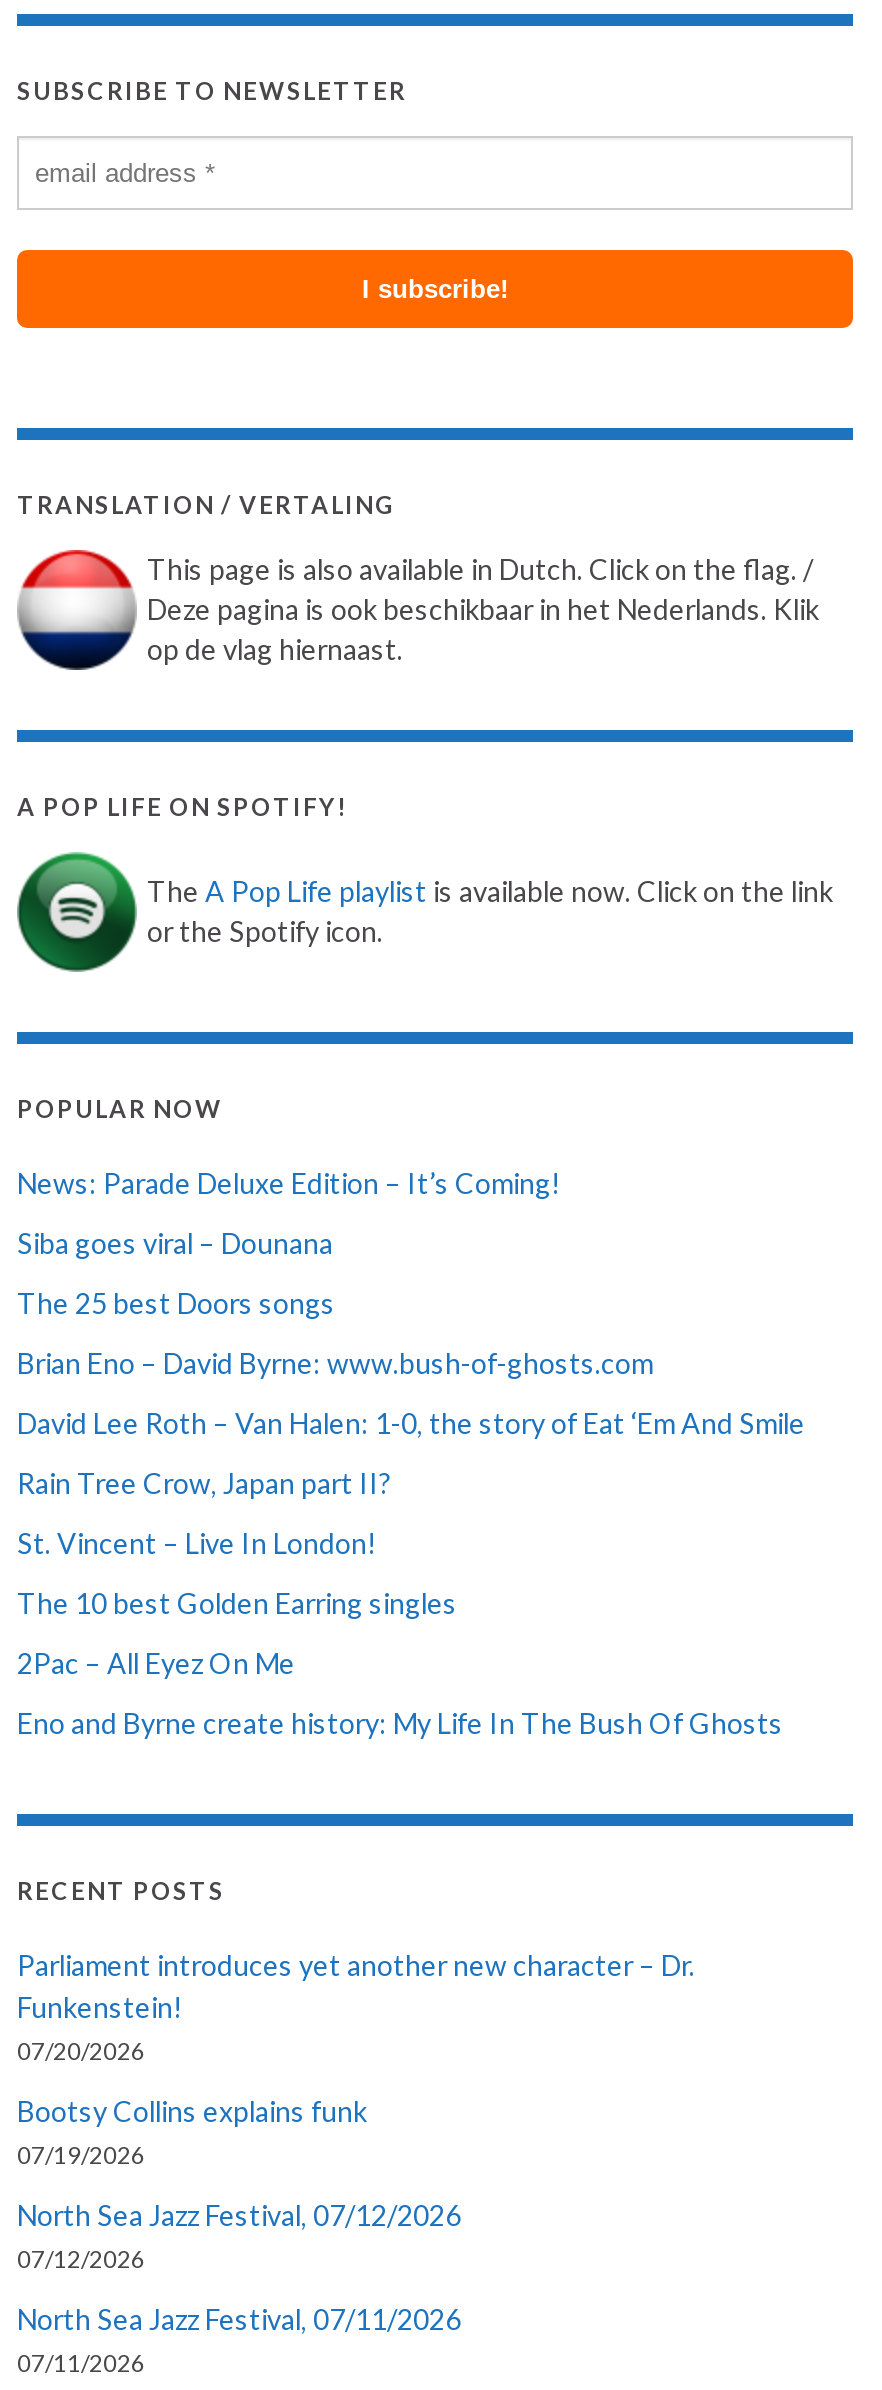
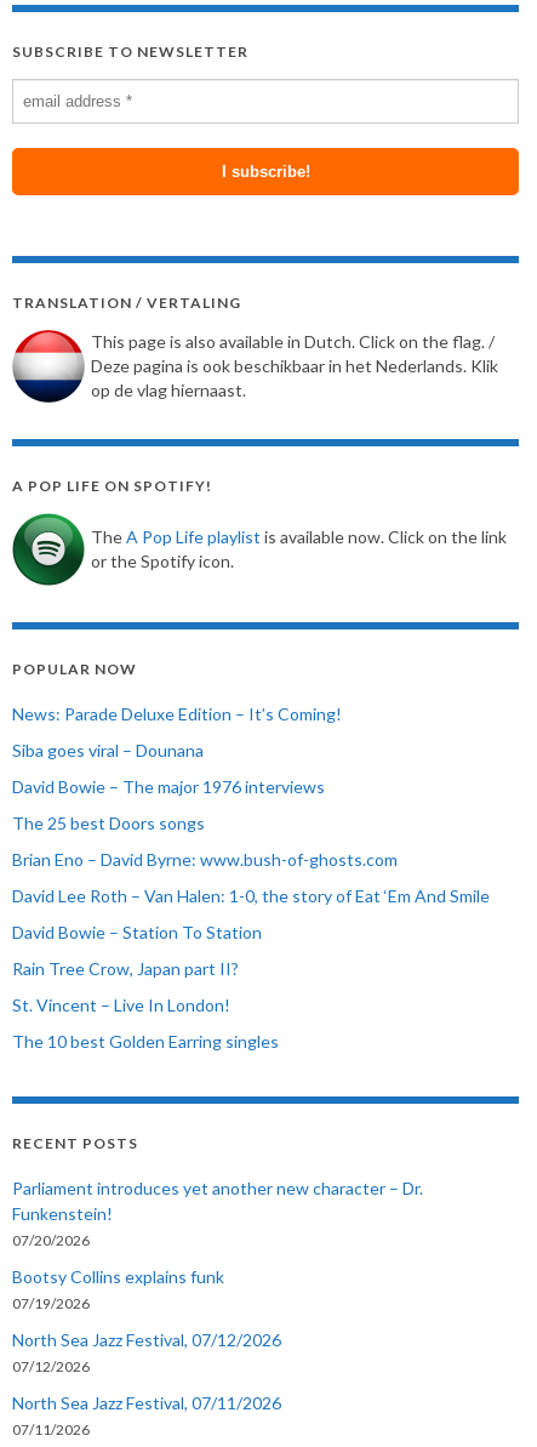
+ David Bowie – The major 1976 interviews

moved down: The 25 best Doors songs | Brian Eno – David Byrne: www.bush-of-ghosts.com | David Lee Roth – Van Halen: 1-0, the story of Eat ‘Em And Smile

+ David Bowie – Station To Station

moved down: Rain Tree Crow, Japan part II? | St. Vincent – Live In London! | The 10 best Golden Earring singles

- 2Pac – All Eyez On Me
- Eno and Byrne create history: My Life In The Bush Of Ghosts
